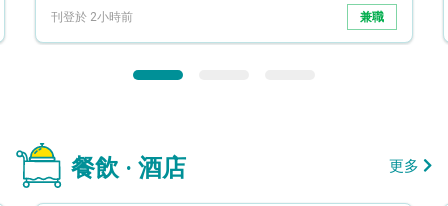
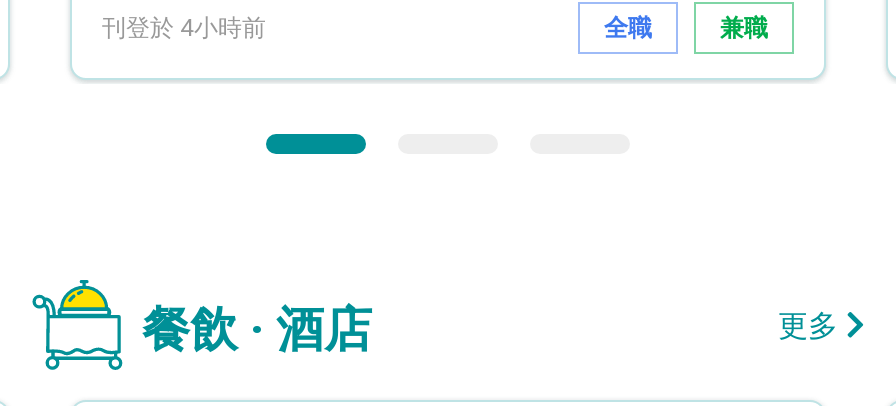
- 刊登於 2小時前
+ 刊登於 4小時前
+ 全職
